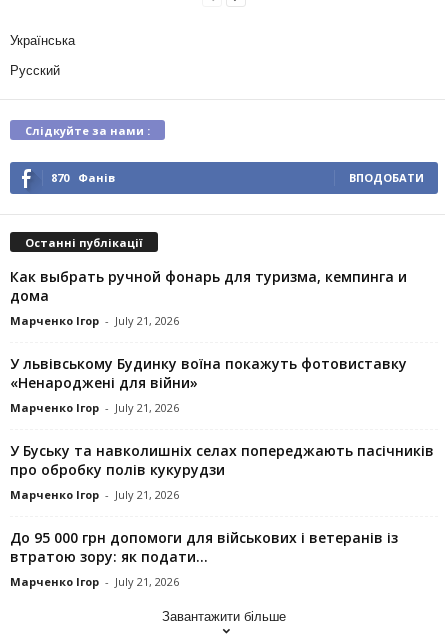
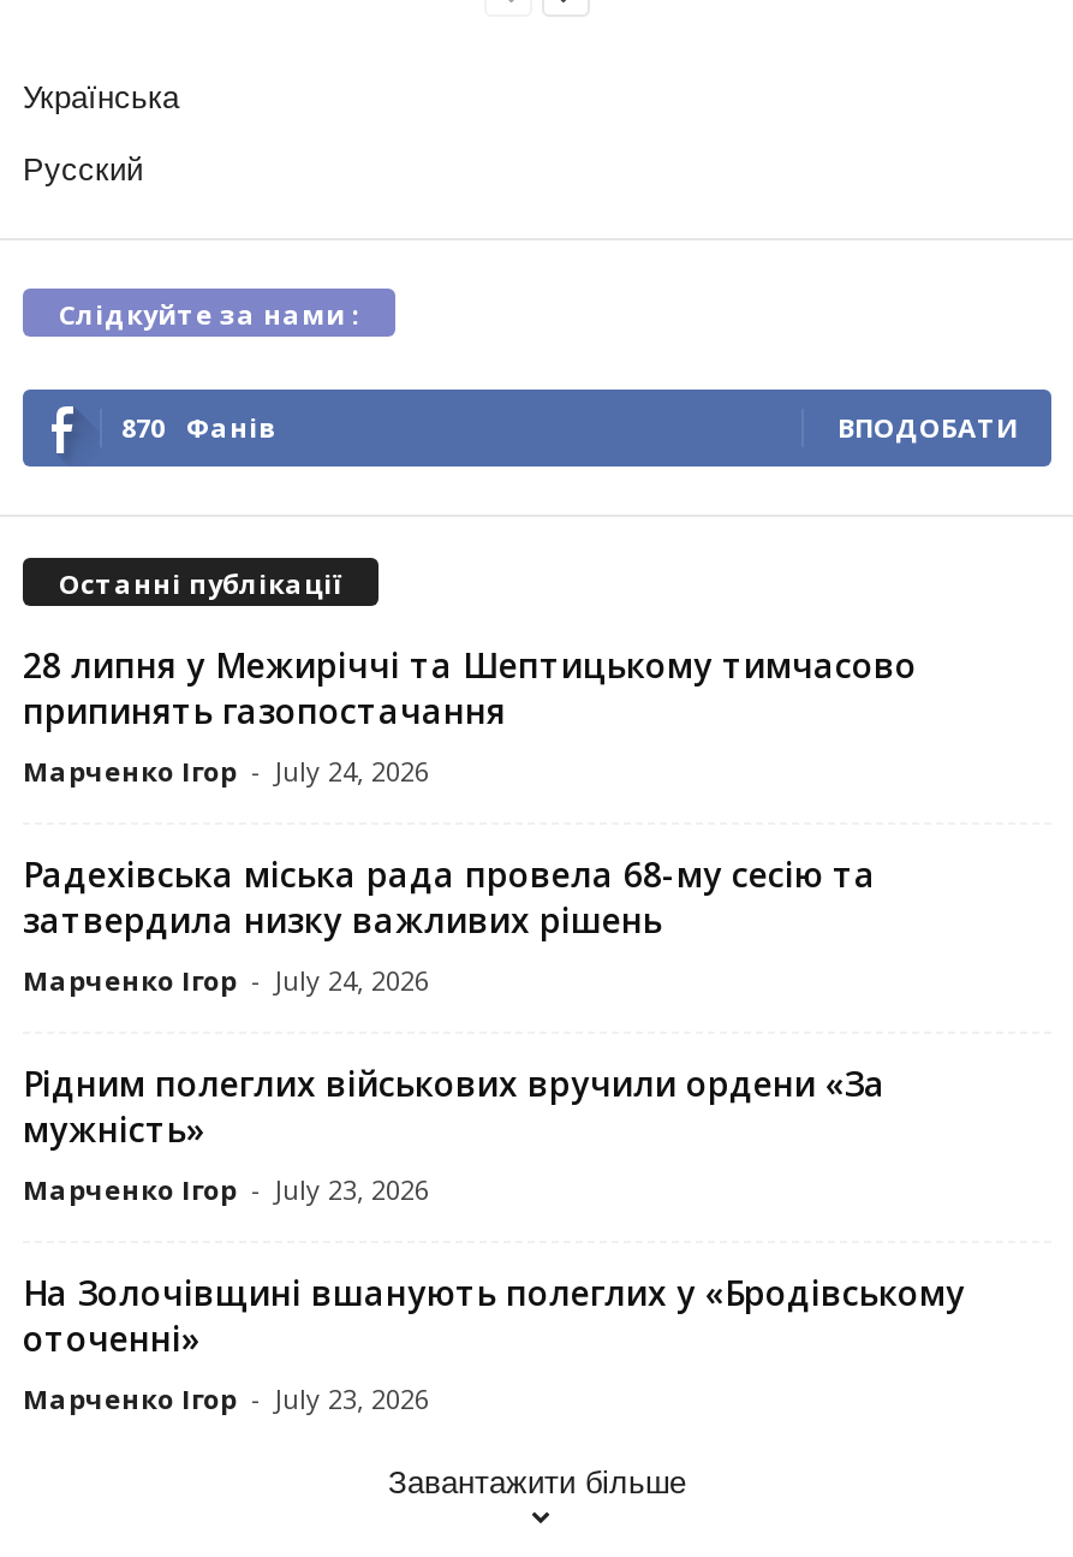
- Как выбрать ручной фонарь для туризма, кемпинга и
- дома
- Марченко Ігор - July 21, 2026
+ 28 липня у Межиріччі та Шептицькому тимчасово
+ припинять газопостачання
+ Марченко Ігор - July 24, 2026

- У львівському Будинку воїна покажуть фотовиставку
- «Ненароджені для війни»
- Марченко Ігор - July 21, 2026
+ Радехівська міська рада провела 68-му сесію та
+ затвердила низку важливих рішень
+ Марченко Ігор - July 24, 2026

- У Буську та навколишніх селах попереджають пасічників
- про обробку полів кукурудзи
- Марченко Ігор - July 21, 2026
+ Рідним полеглих військових вручили ордени «За
+ мужність»
+ Марченко Ігор - July 23, 2026

- До 95 000 грн допомоги для військових і ветеранів із
- втратою зору: як подати...
- Марченко Ігор - July 21, 2026
+ На Золочівщині вшанують полеглих у «Бродівському
+ оточенні»
+ Марченко Ігор - July 23, 2026
